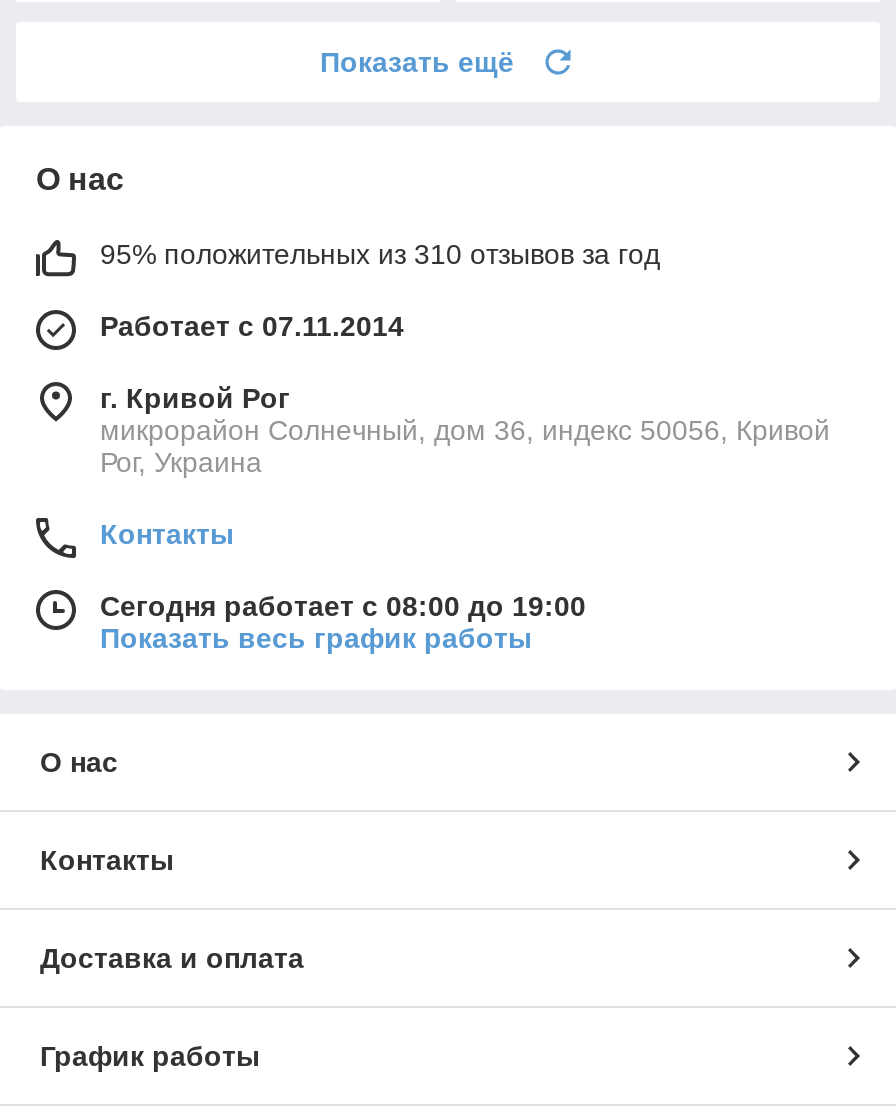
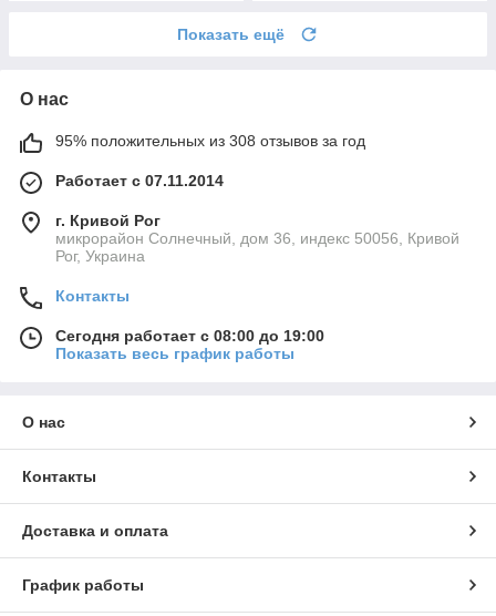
- 95% положительных из 310 отзывов за год
+ 95% положительных из 308 отзывов за год
